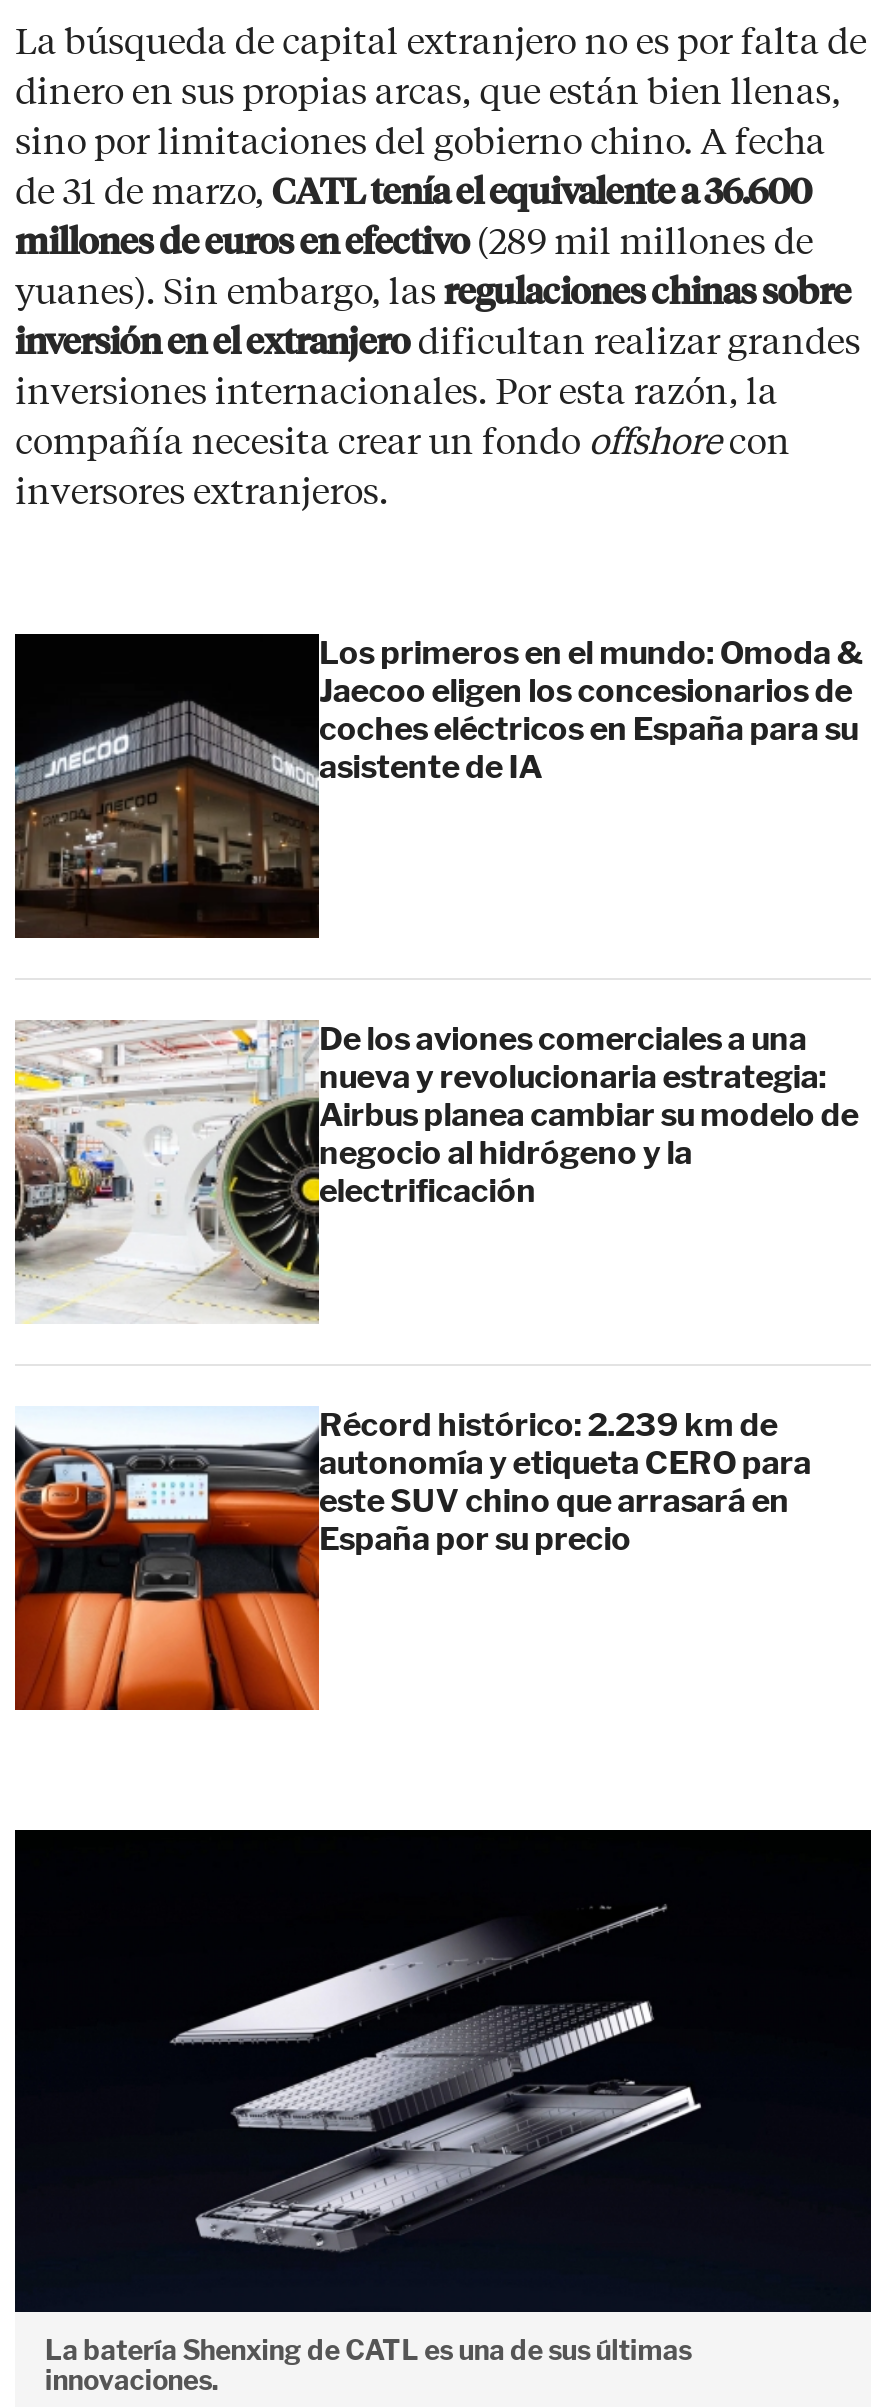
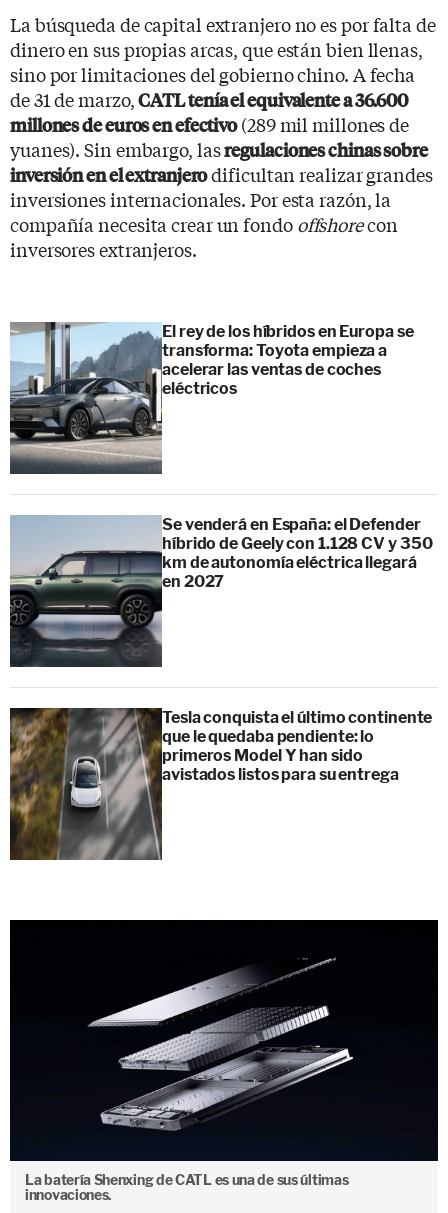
- [image]
- Los primeros en el mundo: Omoda &
- Jaecoo eligen los concesionarios de
- coches eléctricos en España para su
- asistente de IA
+ [image]
+ El rey de los híbridos en Europa se
+ transforma: Toyota empieza a
+ acelerar las ventas de coches
+ eléctricos

- [image]
- De los aviones comerciales a una
- nueva y revolucionaria estrategia:
- Airbus planea cambiar su modelo de
- negocio al hidrógeno y la
- electrificación
+ [image]
+ Se venderá en España: el Defender
+ híbrido de Geely con 1.128 CV y 350
+ km de autonomía eléctrica llegará
+ en 2027

- [image]
- Récord histórico: 2.239 km de
- autonomía y etiqueta CERO para
- este SUV chino que arrasará en
- España por su precio
+ [image]
+ Tesla conquista el último continente
+ que le quedaba pendiente: lo
+ primeros Model Y han sido
+ avistados listos para su entrega
